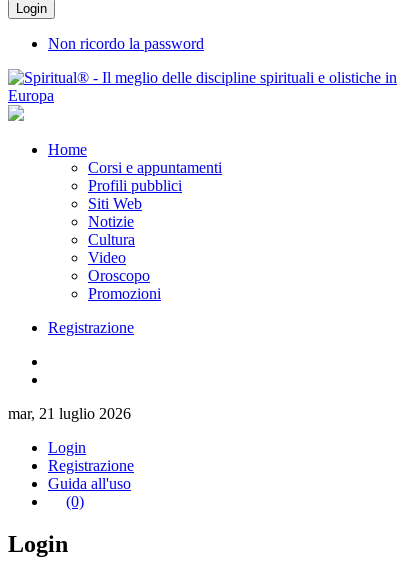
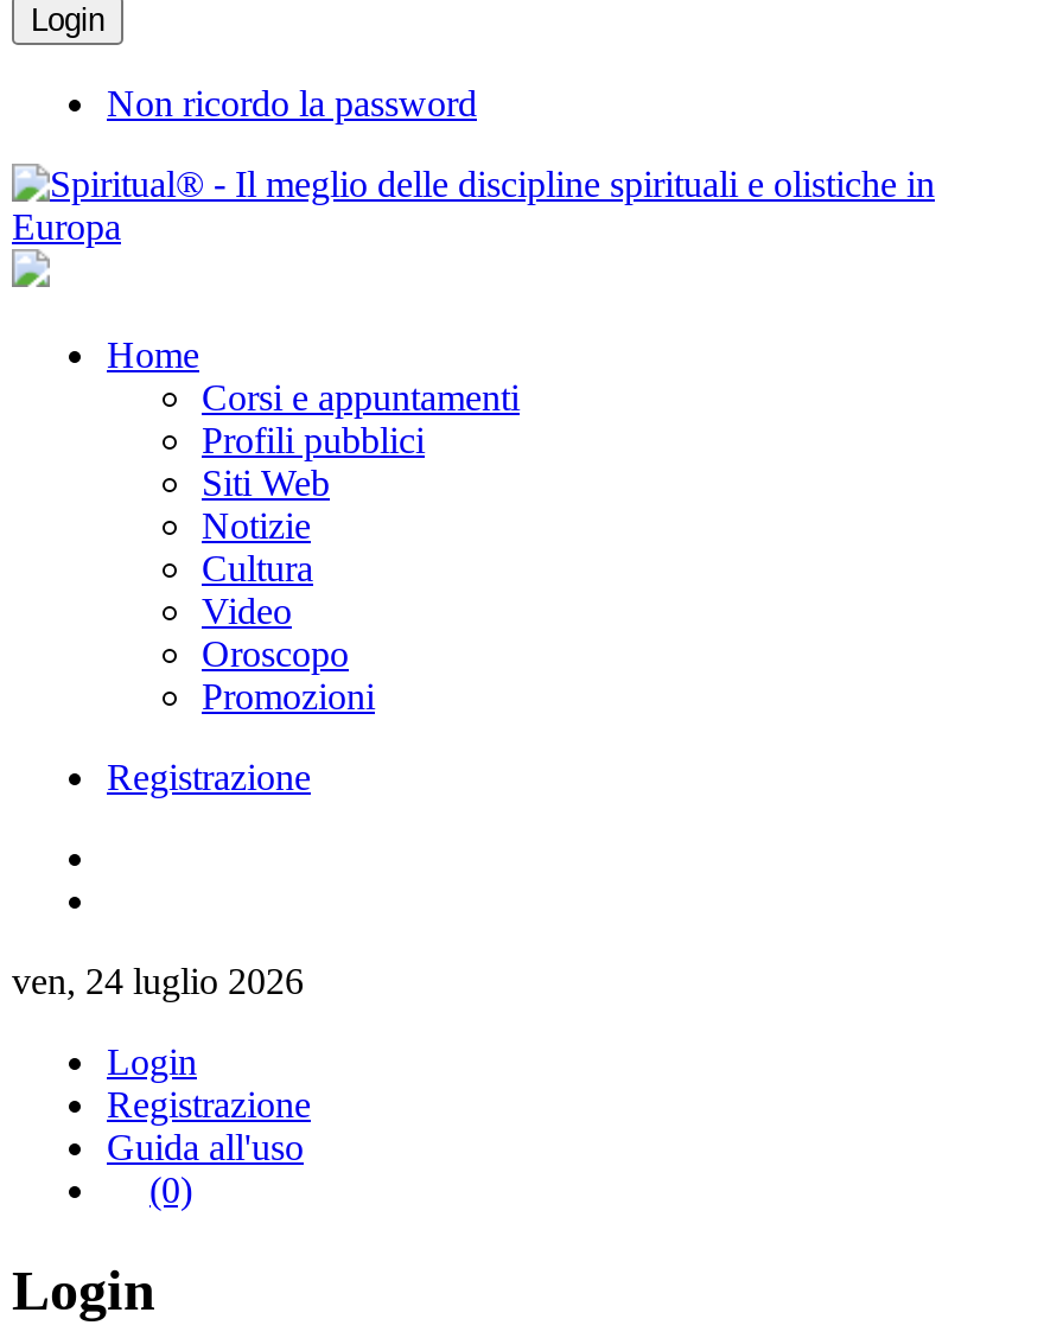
- mar, 21 luglio 2026
+ ven, 24 luglio 2026
